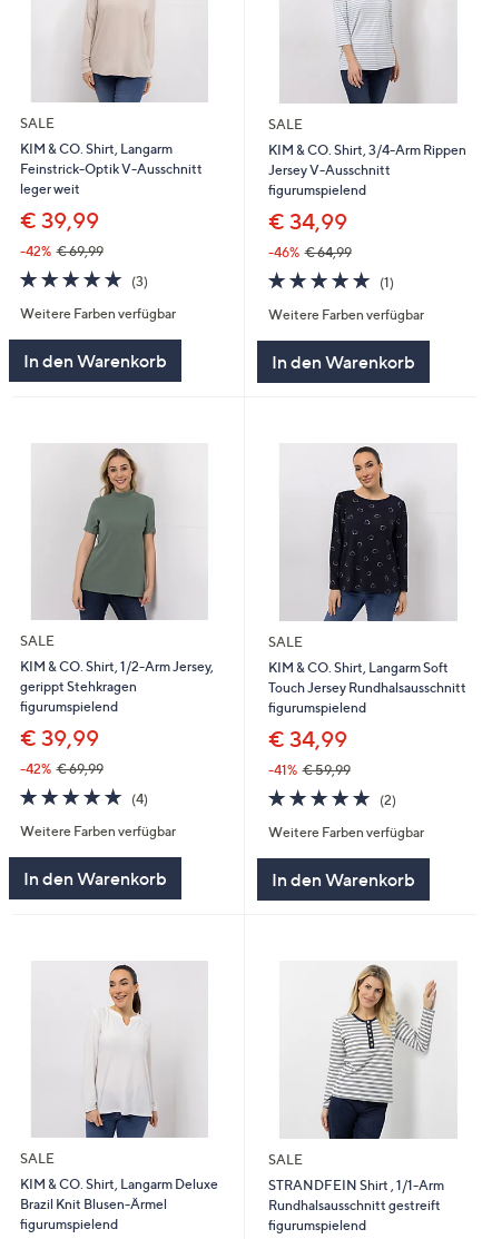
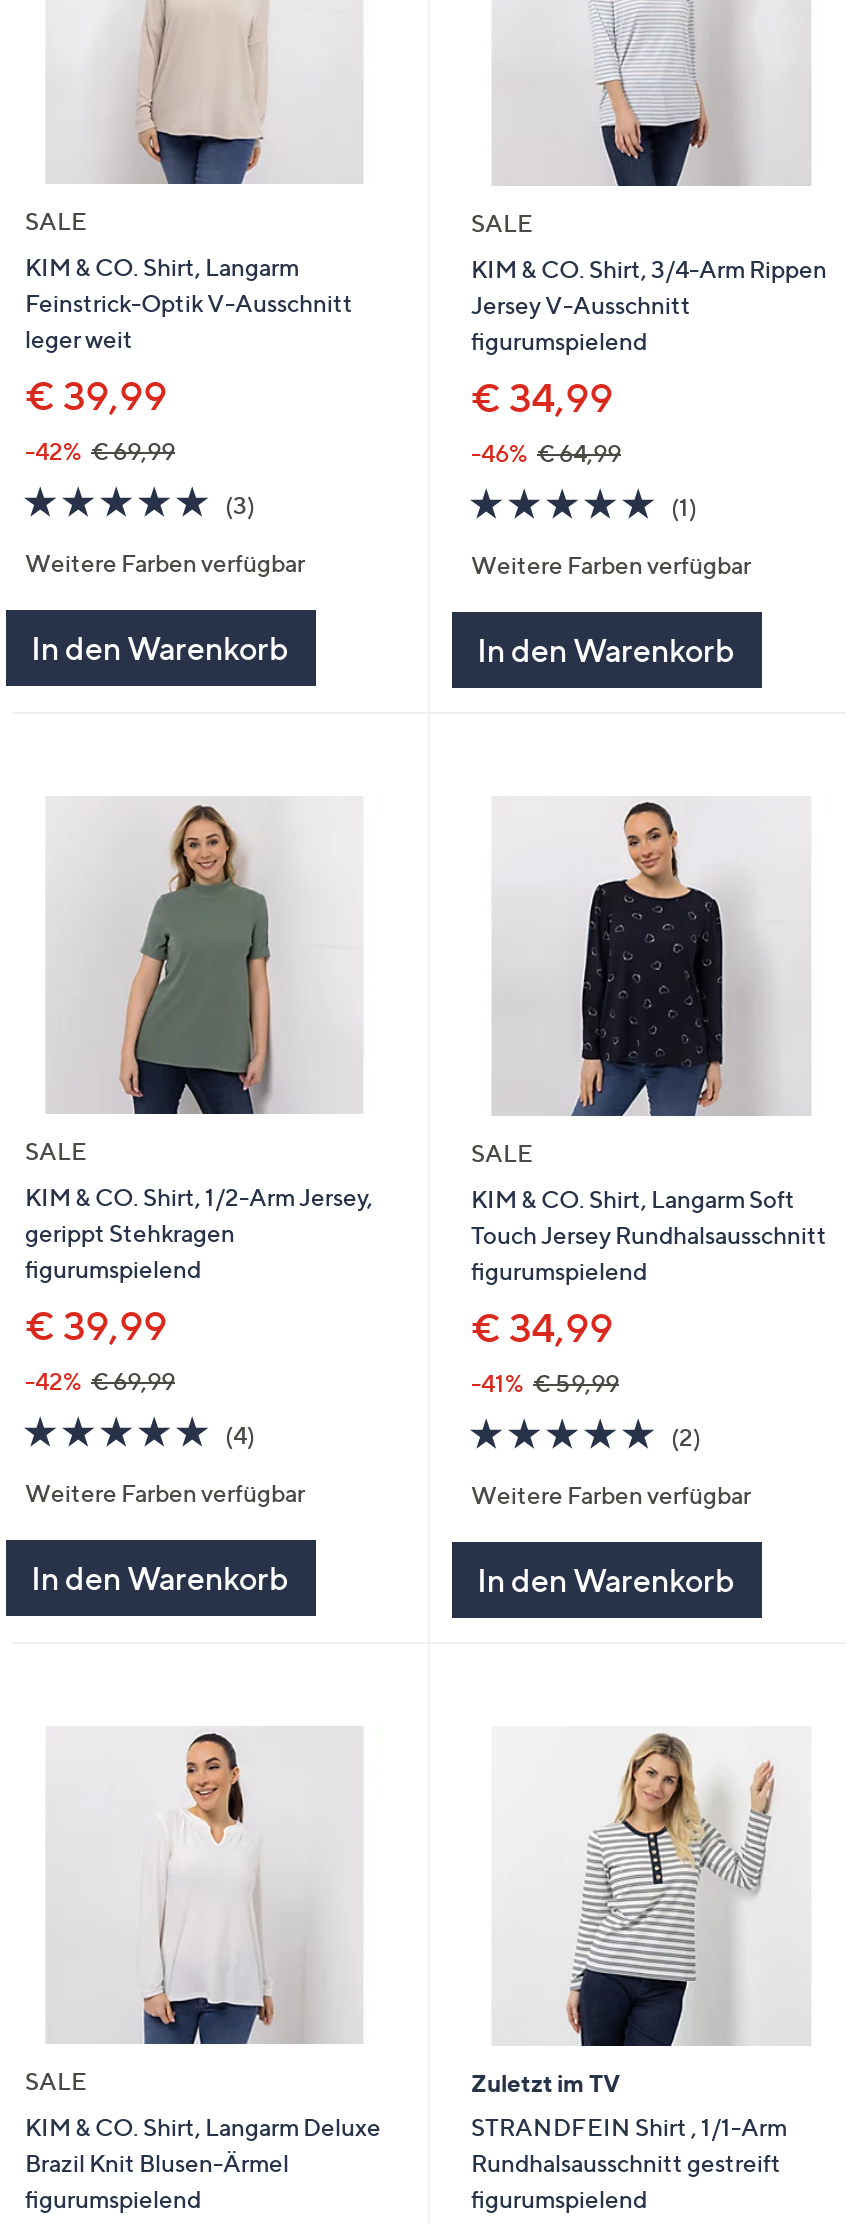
- SALE
+ Zuletzt im TV
